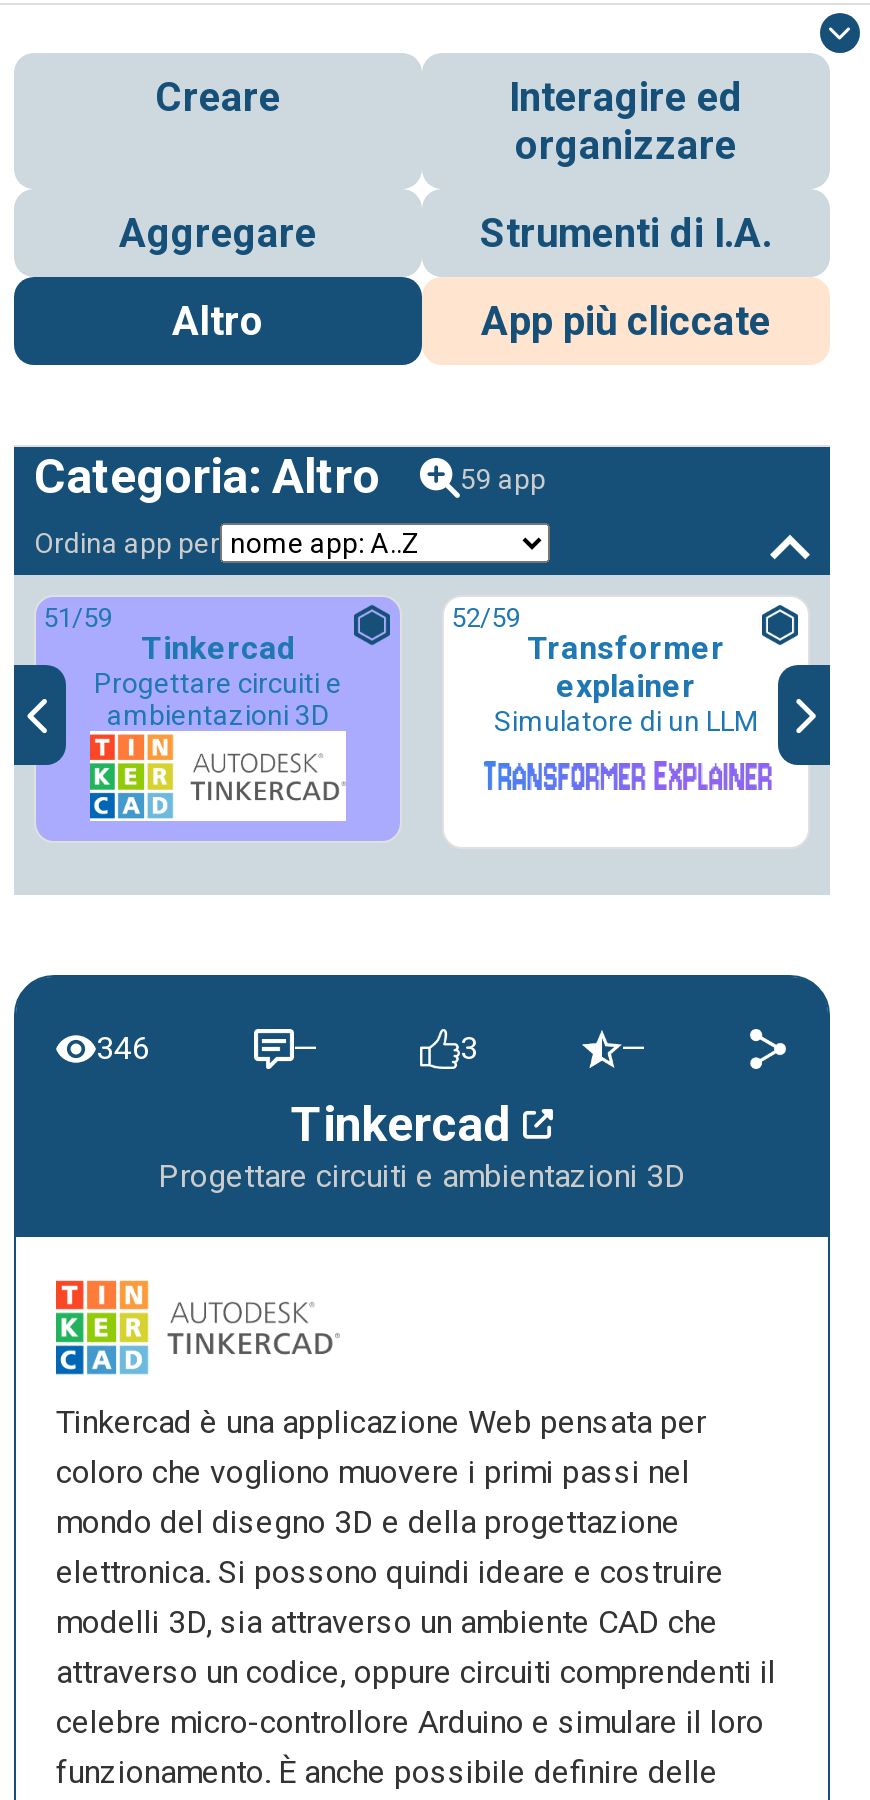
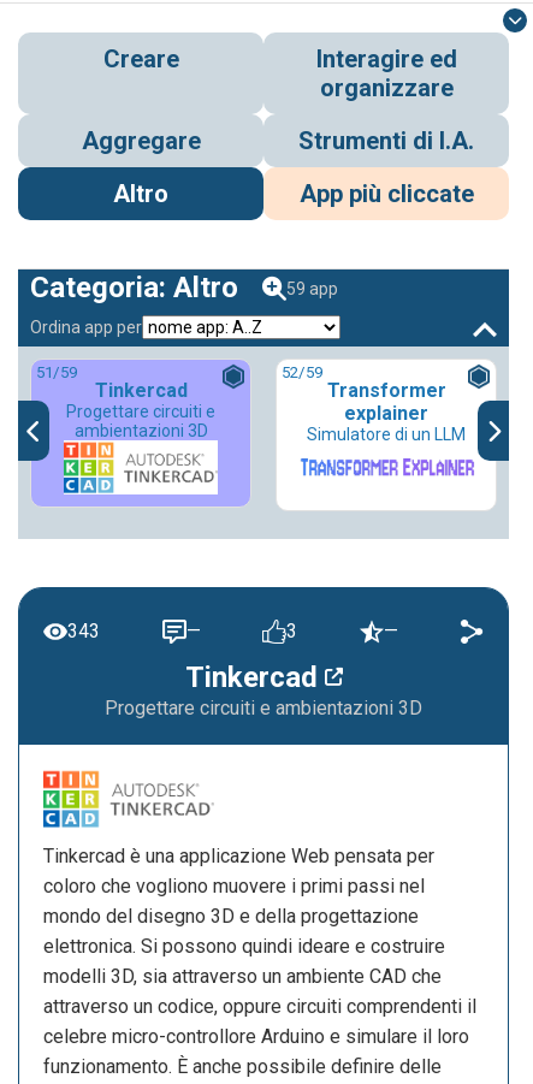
- 346
+ 343
